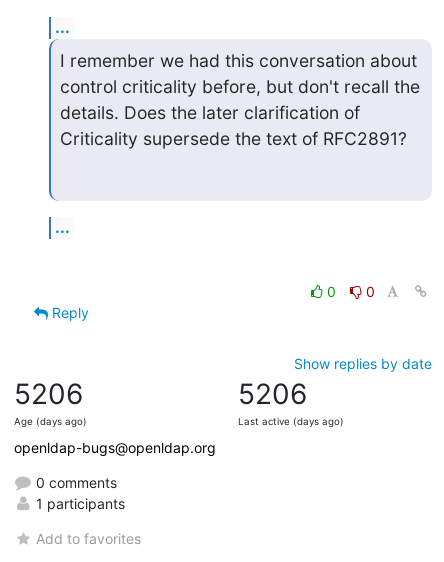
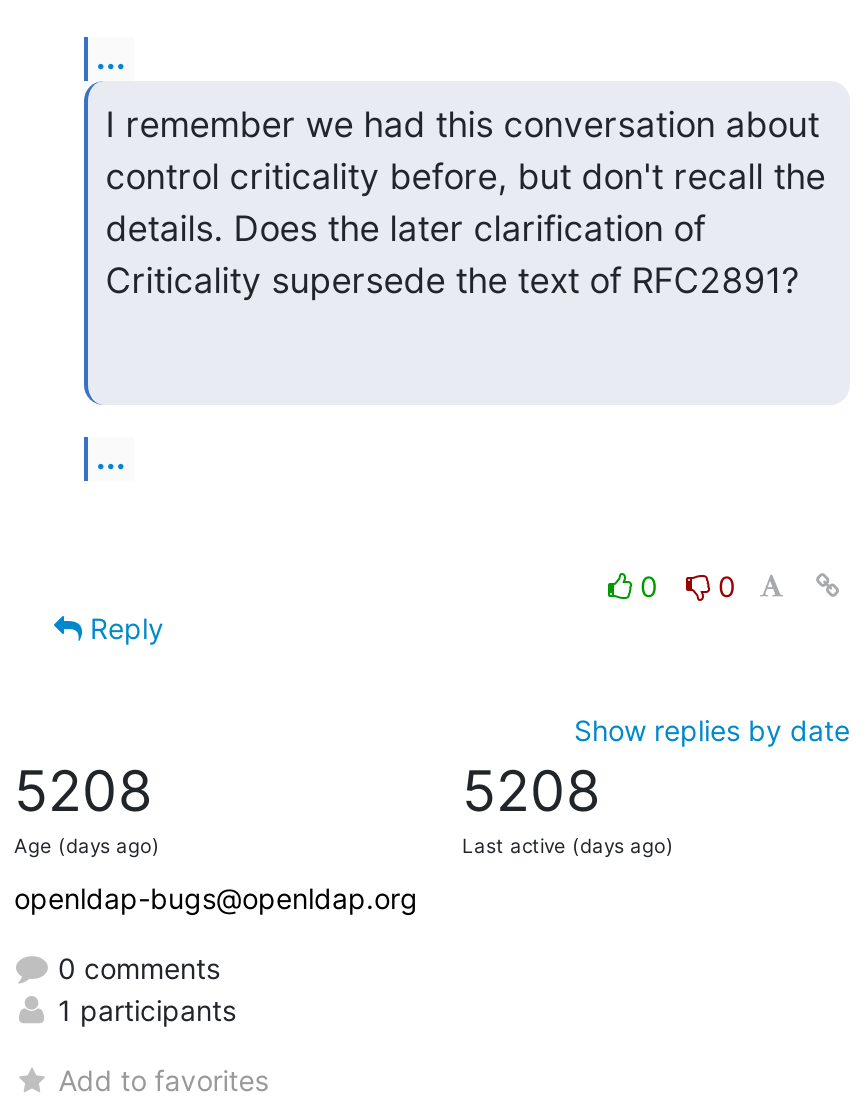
- 5206
+ 5208

- 5206
+ 5208
